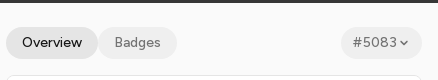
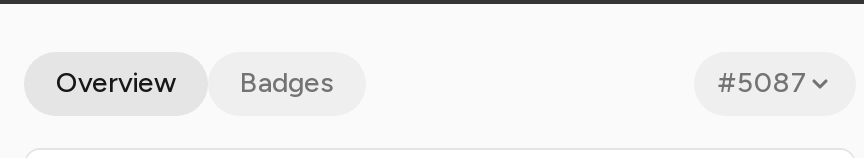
- #5083
+ #5087
